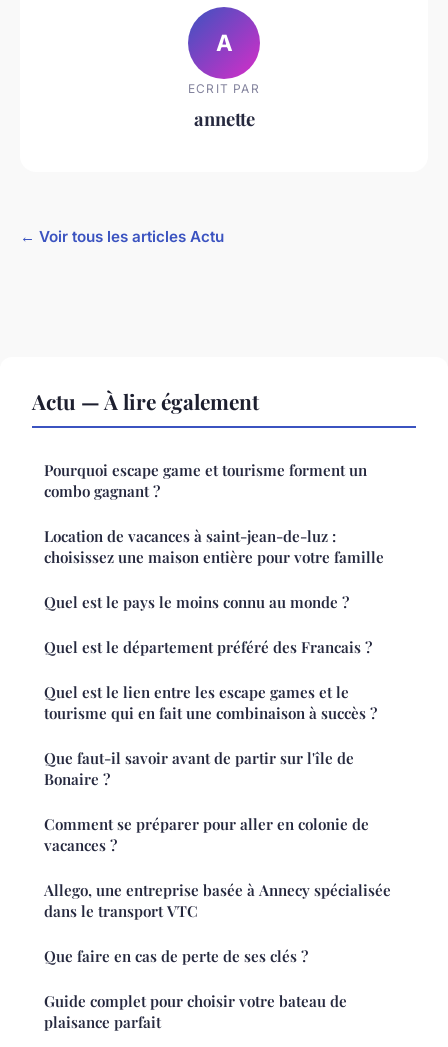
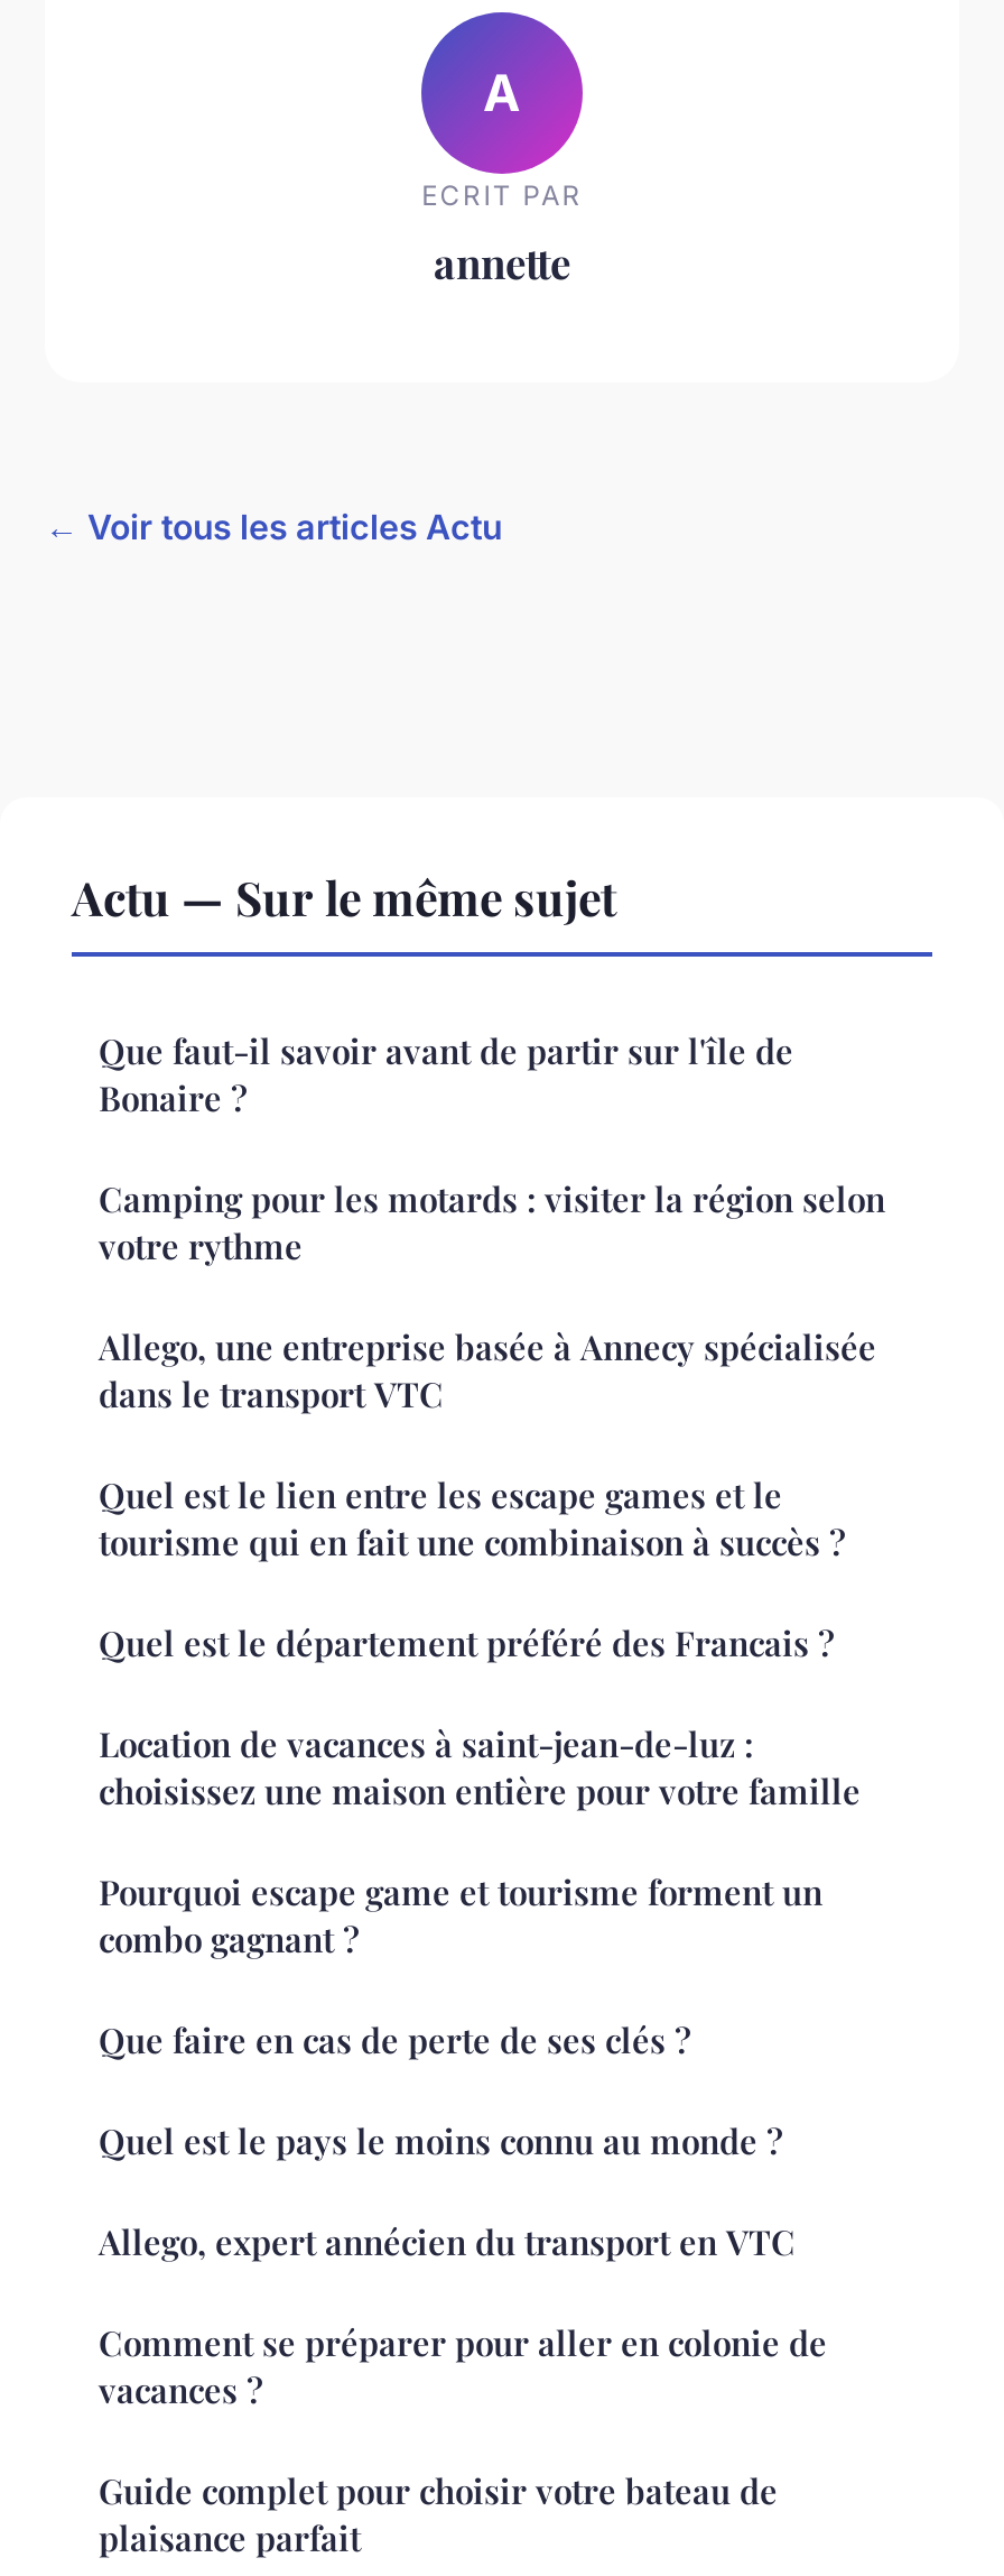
- Actu — À lire également
+ Actu — Sur le même sujet
+ Camping pour les motards : visiter la région selon
+ votre rythme

moved down: Pourquoi escape game et tourisme forment un | combo gagnant ?

moved up: Location de vacances à saint-jean-de-luz : | choisissez une maison entière pour votre famille

moved down: Quel est le pays le moins connu au monde ?

+ Allego, expert annécien du transport en VTC

moved up: Quel est le département préféré des Francais ? | Quel est le lien entre les escape games et le | tourisme qui en fait une combinaison à succès ? | Que faut-il savoir avant de partir sur l'île de | Bonaire ?

moved down: Comment se préparer pour aller en colonie de | vacances ?

moved up: Allego, une entreprise basée à Annecy spécialisée | dans le transport VTC

moved up: Que faire en cas de perte de ses clés ?
